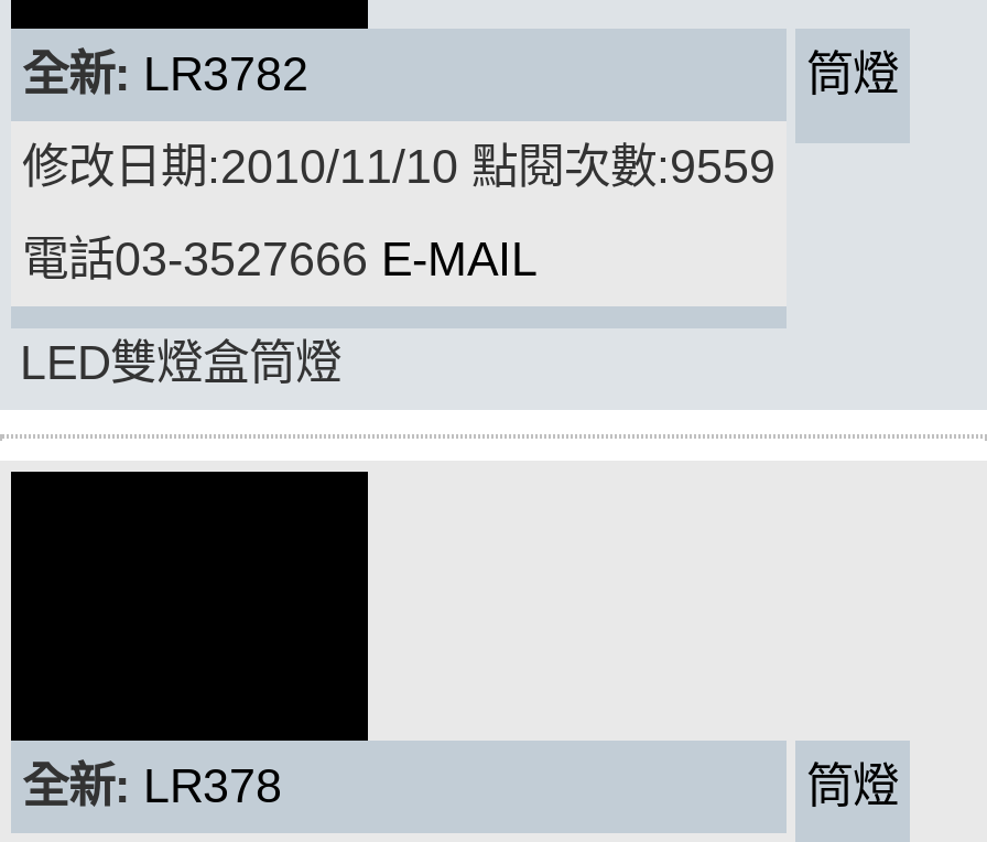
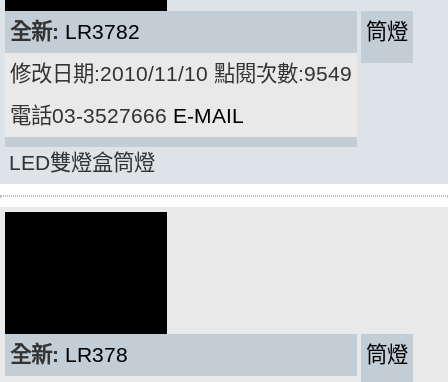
- 修改日期:2010/11/10 點閱次數:9559
+ 修改日期:2010/11/10 點閱次數:9549
